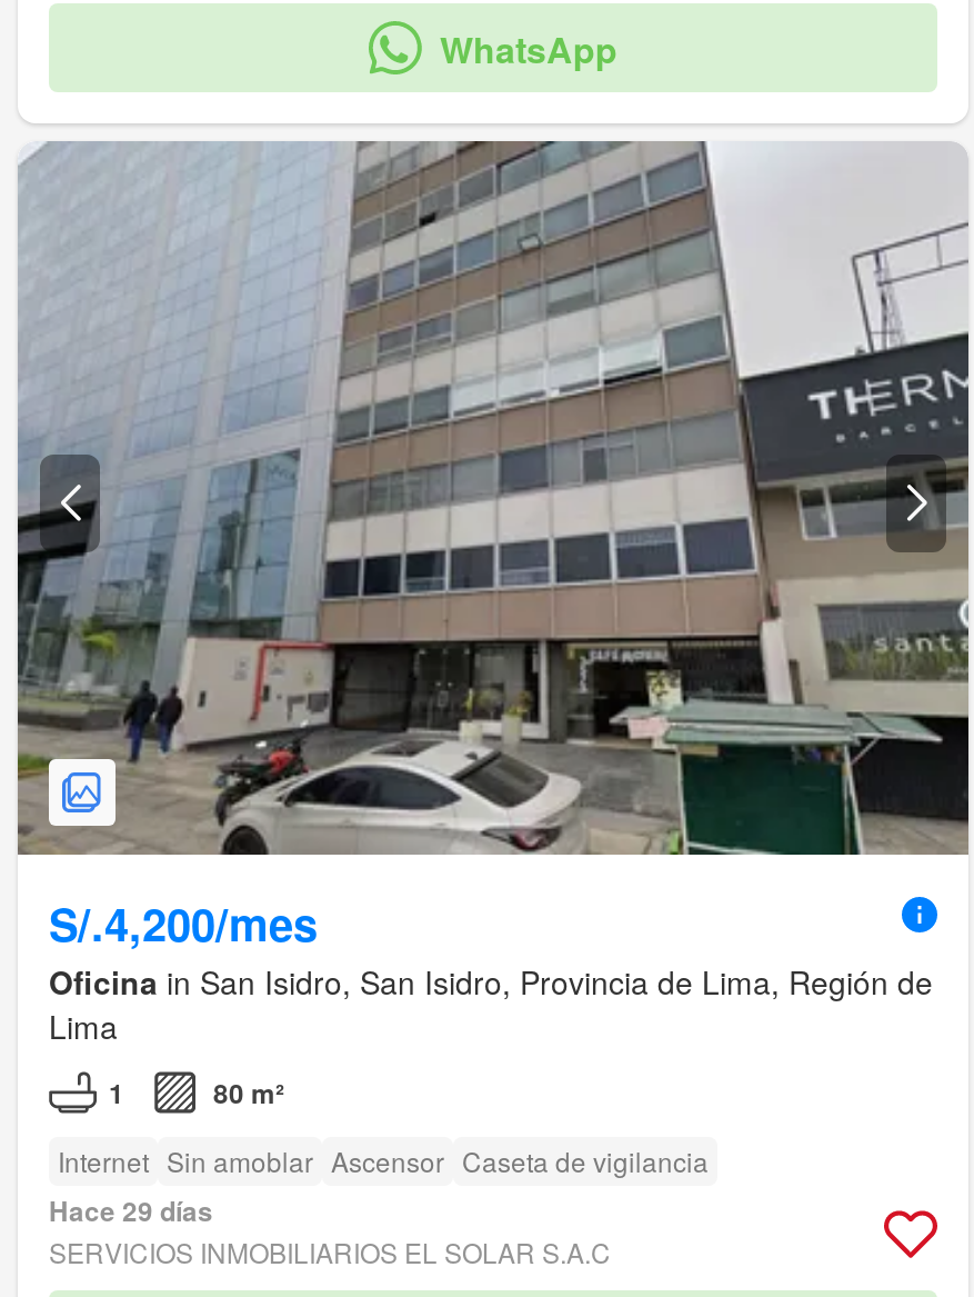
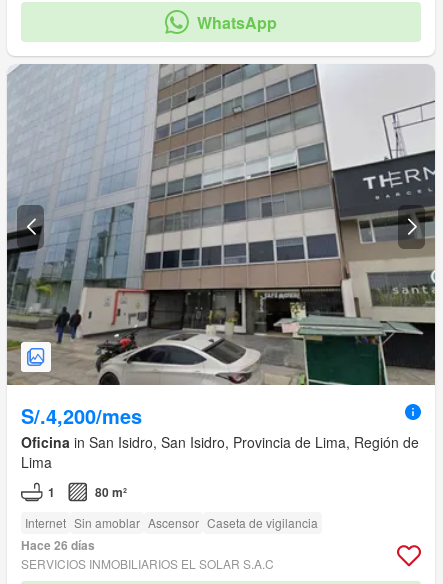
- Hace 29 días
+ Hace 26 días
